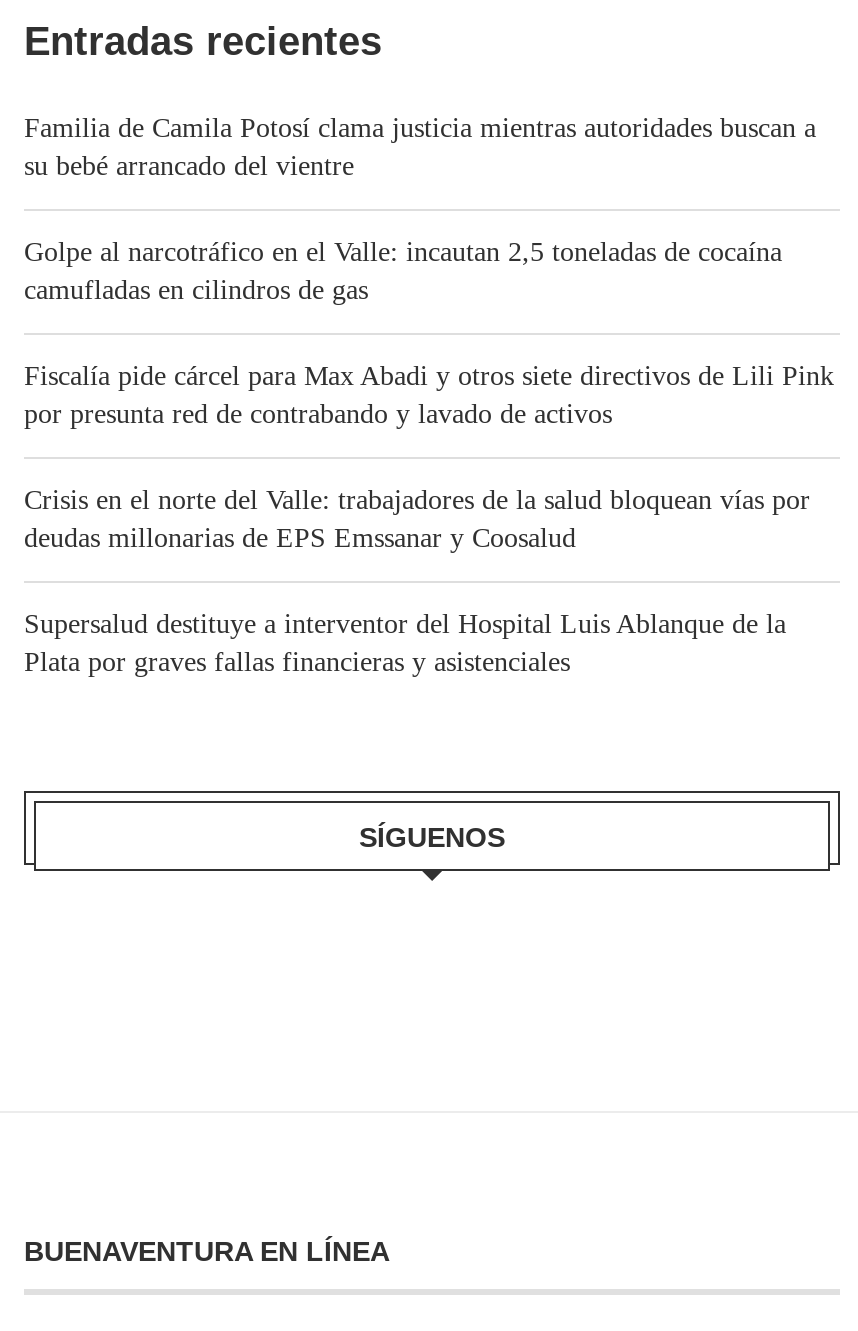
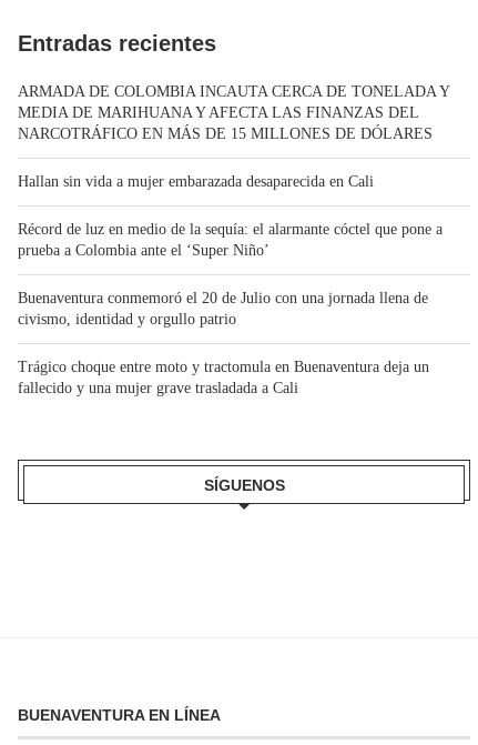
- Familia de Camila Potosí clama justicia mientras autoridades buscan a
- su bebé arrancado del vientre
+ ARMADA DE COLOMBIA INCAUTA CERCA DE TONELADA Y
+ MEDIA DE MARIHUANA Y AFECTA LAS FINANZAS DEL
+ NARCOTRÁFICO EN MÁS DE 15 MILLONES DE DÓLARES

- Golpe al narcotráfico en el Valle: incautan 2,5 toneladas de cocaína
- camufladas en cilindros de gas
+ Hallan sin vida a mujer embarazada desaparecida en Cali

- Fiscalía pide cárcel para Max Abadi y otros siete directivos de Lili Pink
- por presunta red de contrabando y lavado de activos
+ Récord de luz en medio de la sequía: el alarmante cóctel que pone a
+ prueba a Colombia ante el ‘Super Niño’

- Crisis en el norte del Valle: trabajadores de la salud bloquean vías por
- deudas millonarias de EPS Emssanar y Coosalud
+ Buenaventura conmemoró el 20 de Julio con una jornada llena de
+ civismo, identidad y orgullo patrio

- Supersalud destituye a interventor del Hospital Luis Ablanque de la
- Plata por graves fallas financieras y asistenciales
+ Trágico choque entre moto y tractomula en Buenaventura deja un
+ fallecido y una mujer grave trasladada a Cali
